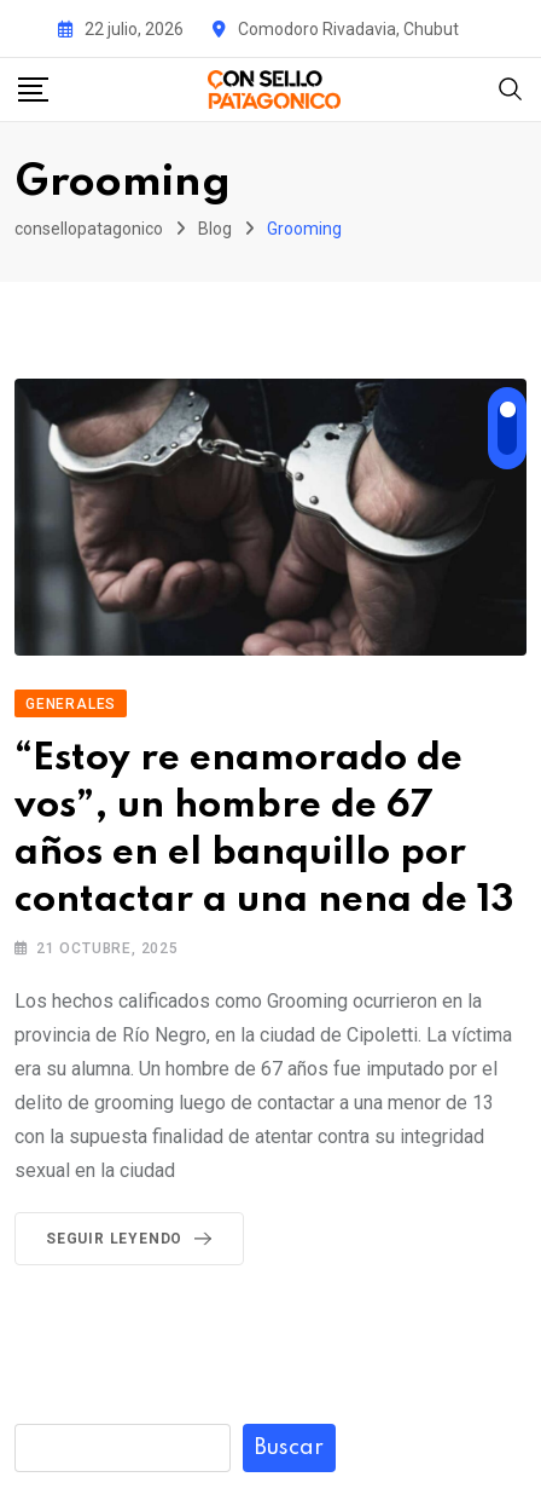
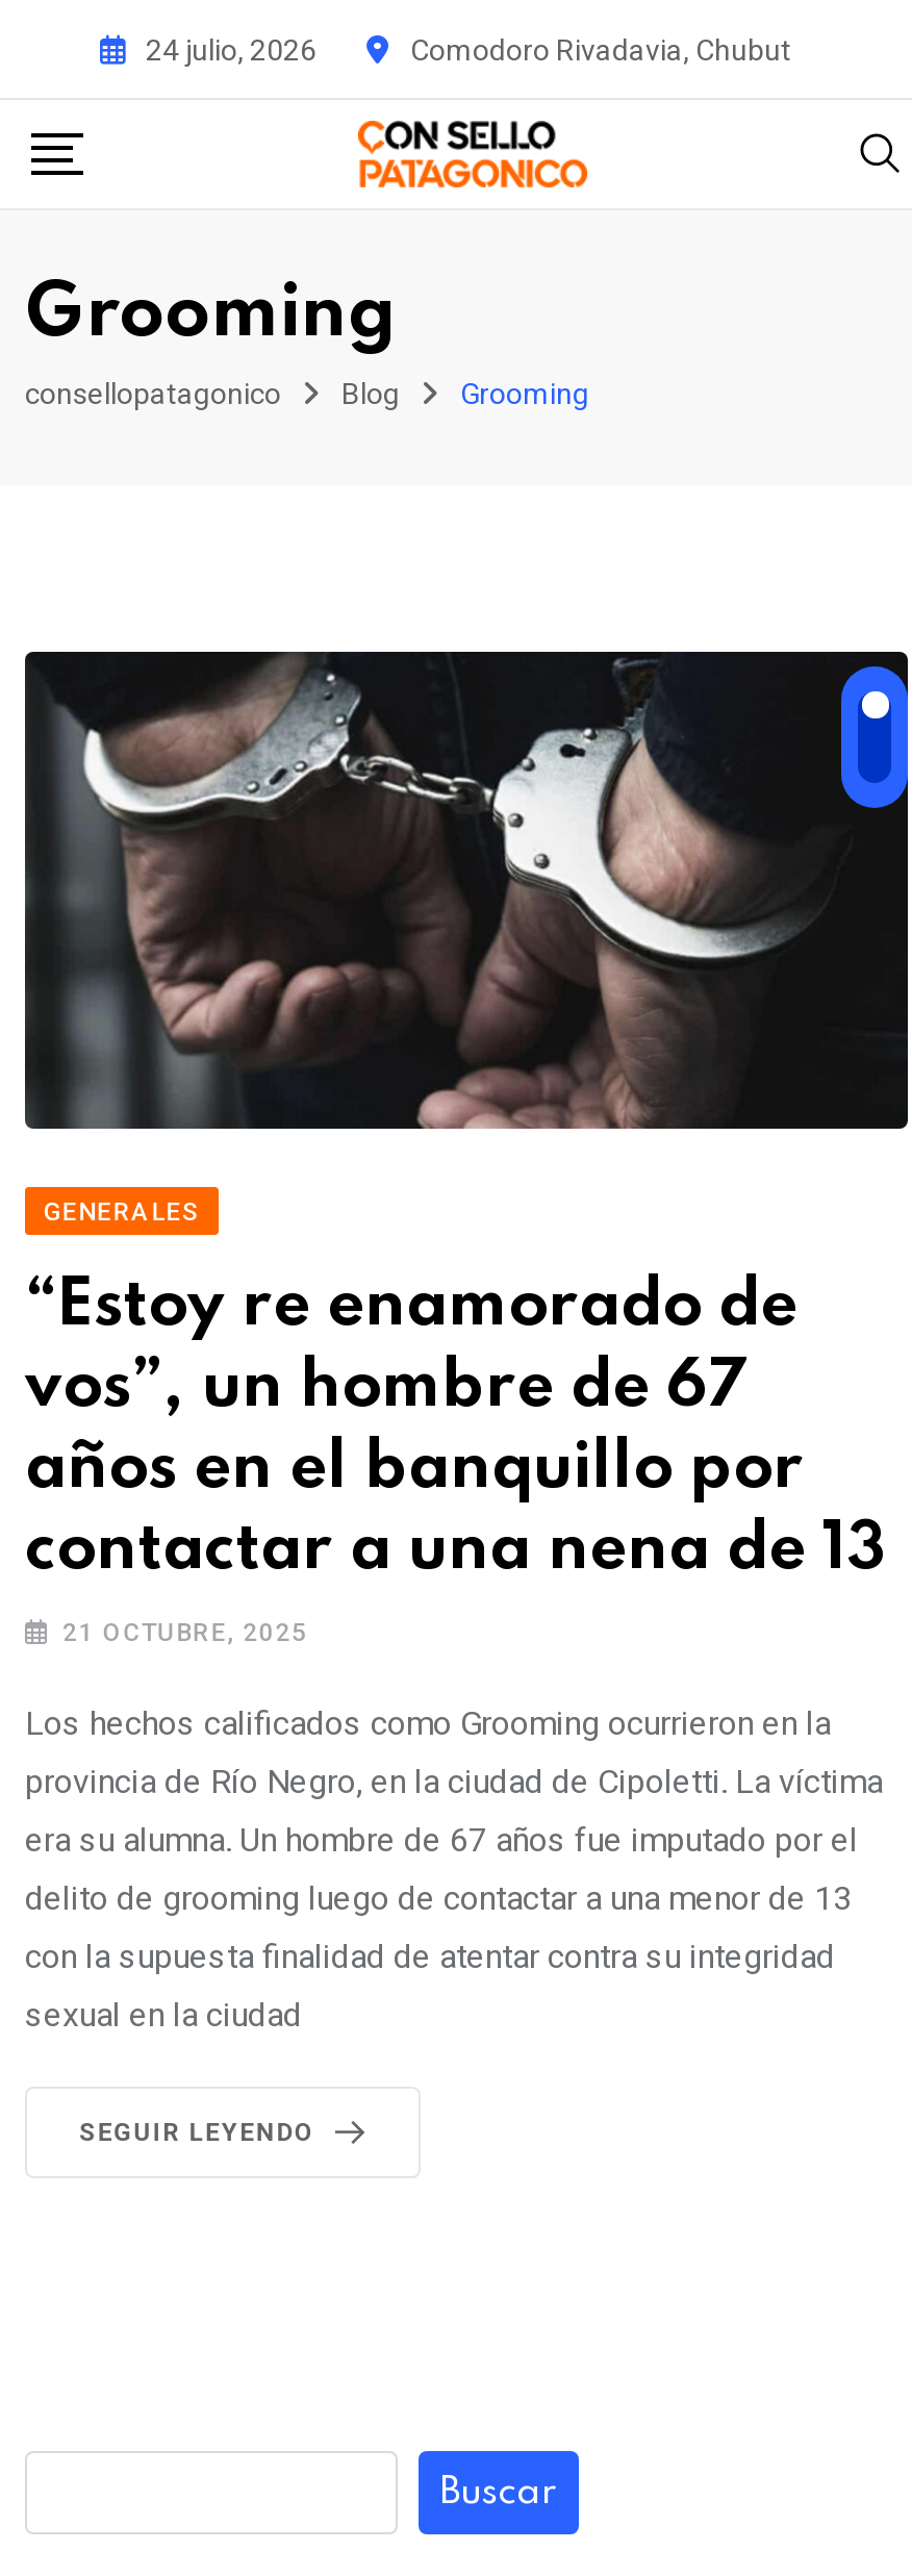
- 22 julio, 2026
+ 24 julio, 2026
